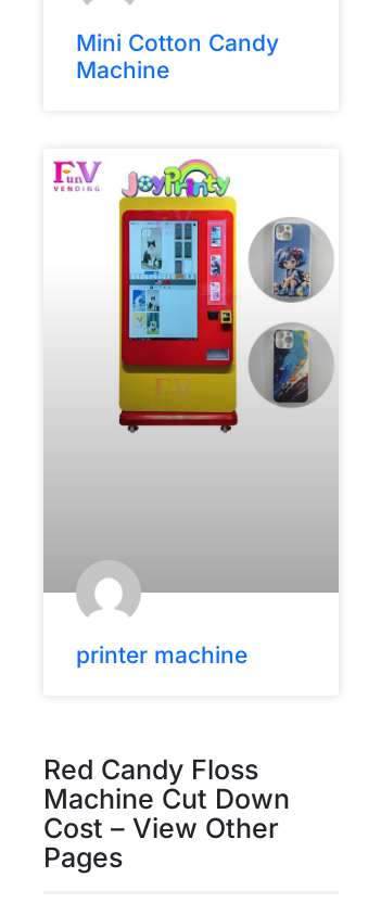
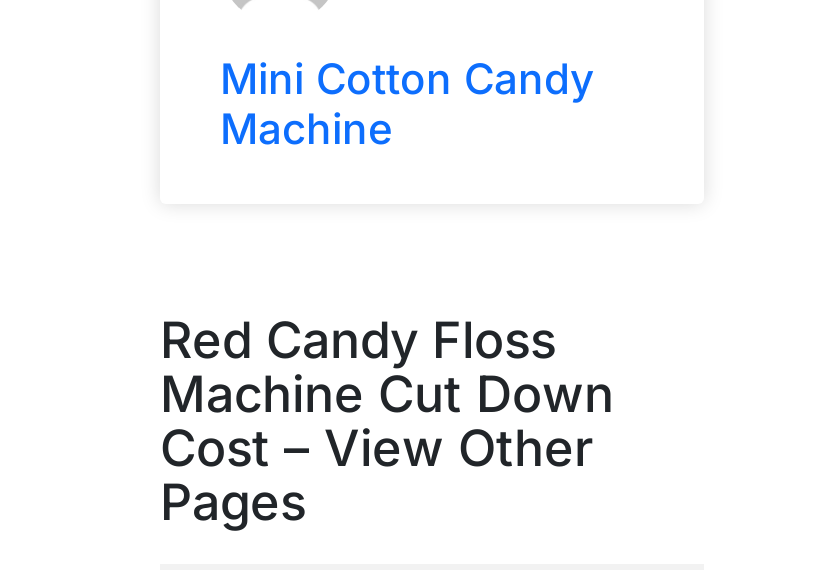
- [image]
- printer machine
